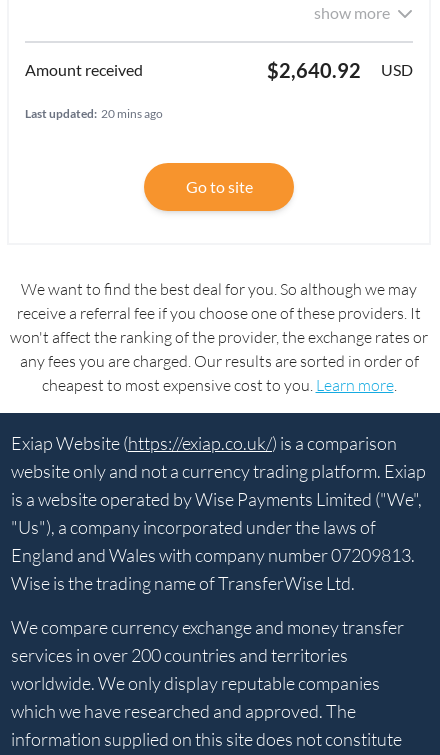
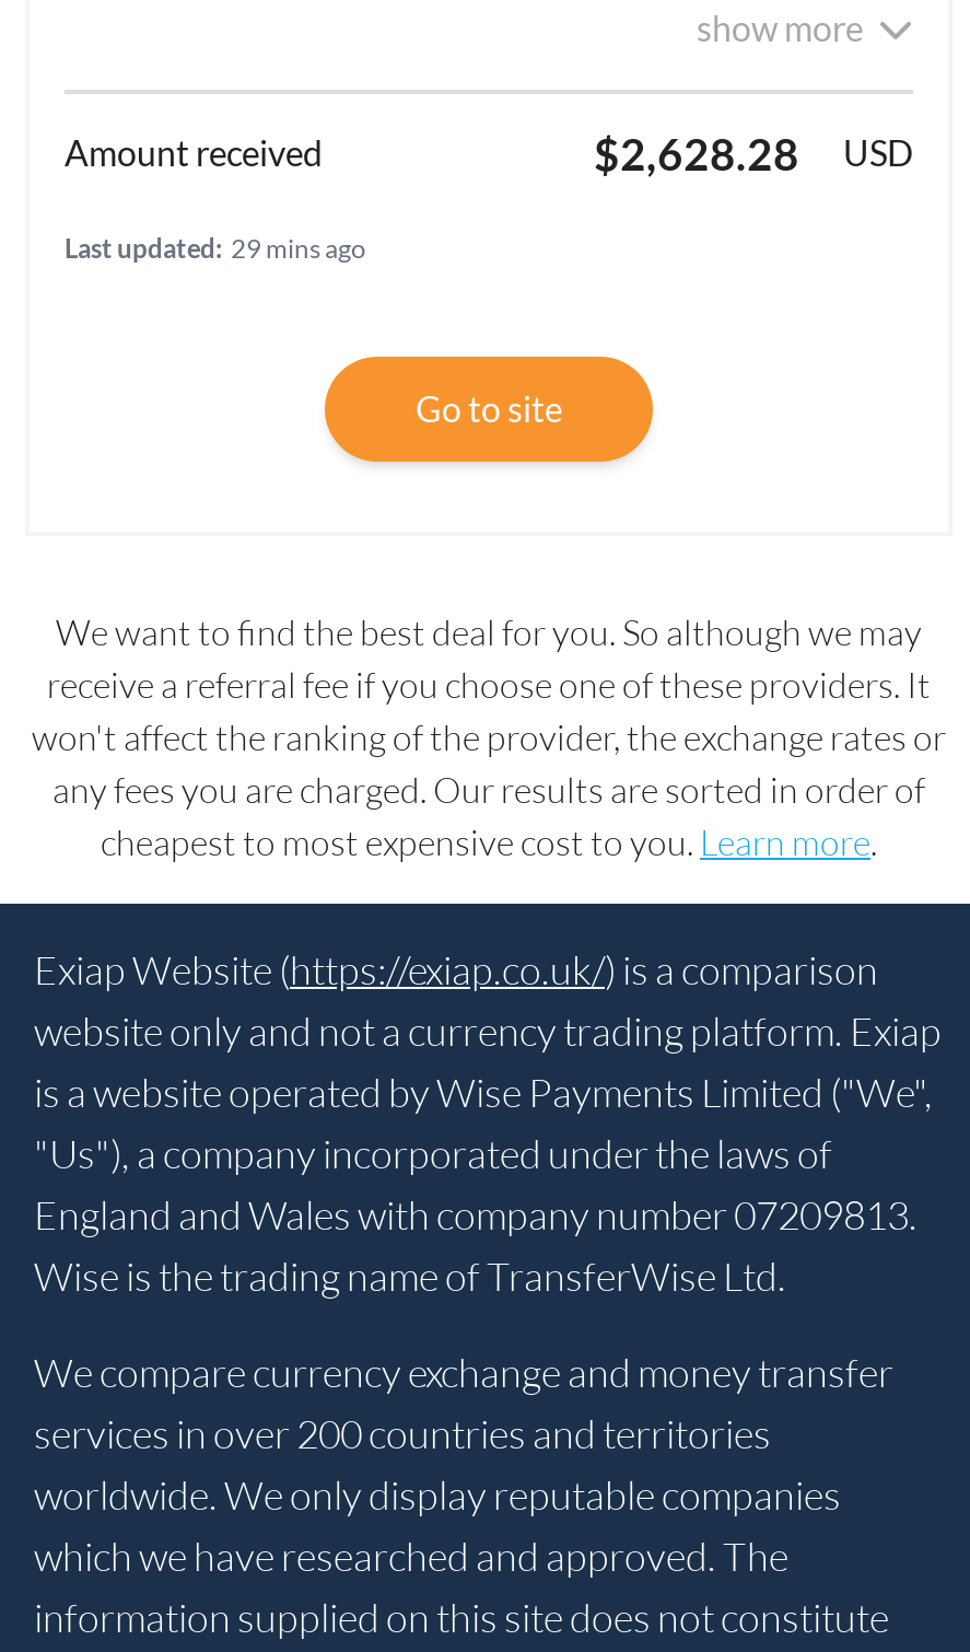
- $2,640.92 USD
+ $2,628.28 USD

- Last updated: 20 mins ago
+ Last updated: 29 mins ago
